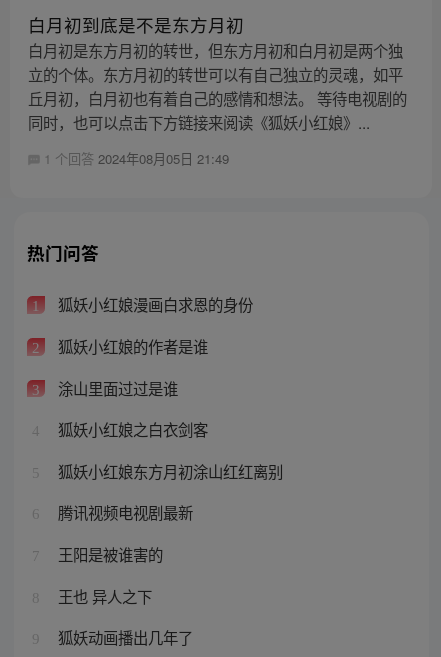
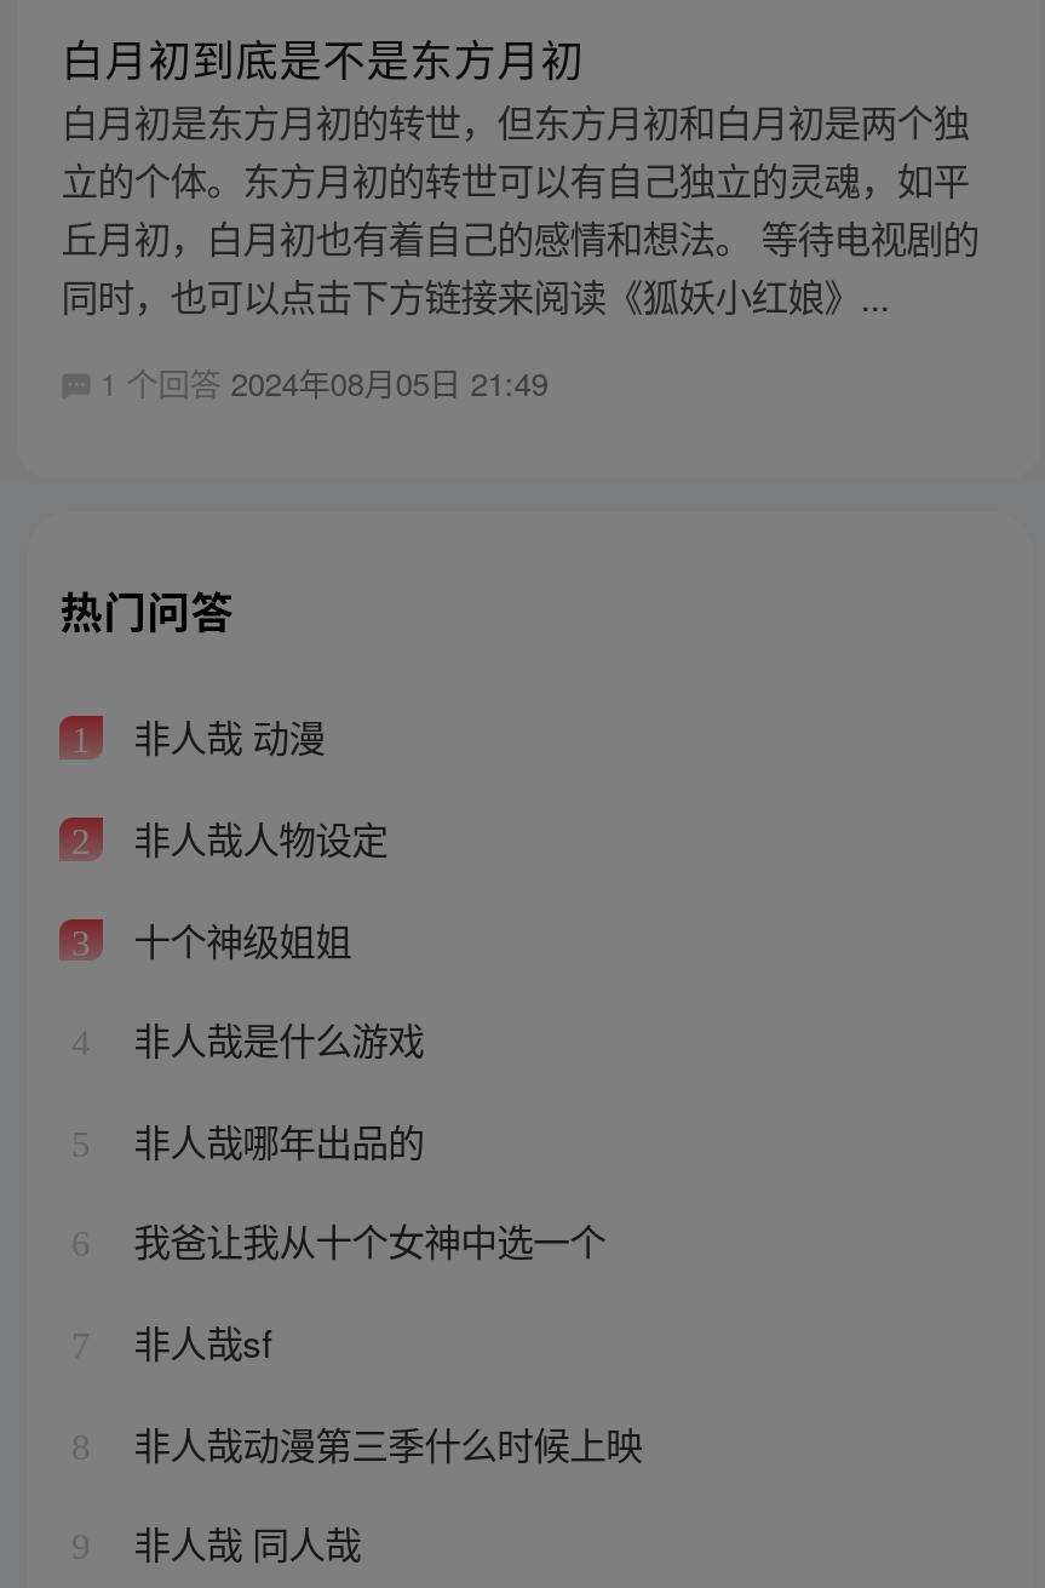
- 狐妖小红娘漫画白求恩的身份
+ 非人哉 动漫

- 狐妖小红娘的作者是谁
+ 非人哉人物设定

- 涂山里面过过是谁
+ 十个神级姐姐

- 狐妖小红娘之白衣剑客
+ 非人哉是什么游戏

- 狐妖小红娘东方月初涂山红红离别
+ 非人哉哪年出品的

- 腾讯视频电视剧最新
+ 我爸让我从十个女神中选一个

- 王阳是被谁害的
+ 非人哉sf

- 王也 异人之下
+ 非人哉动漫第三季什么时候上映

- 狐妖动画播出几年了
+ 非人哉 同人哉
